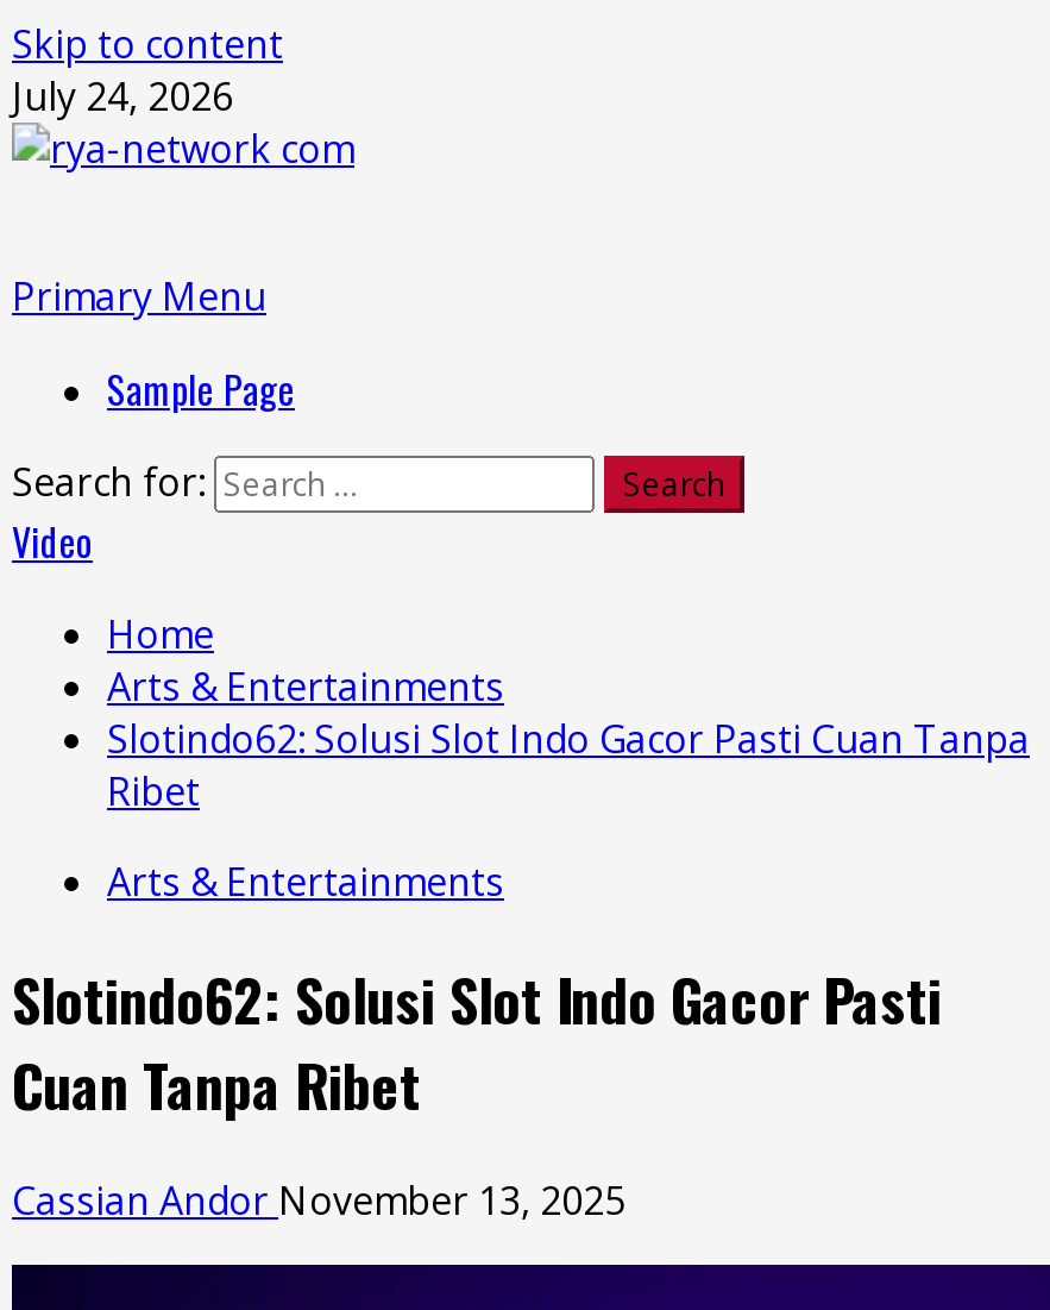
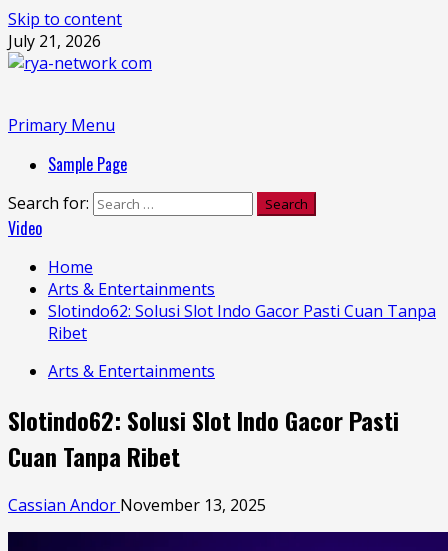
- July 24, 2026
+ July 21, 2026
